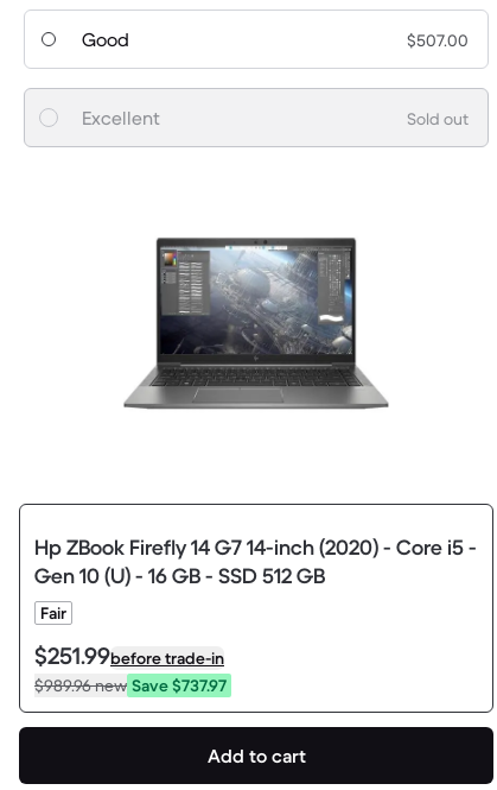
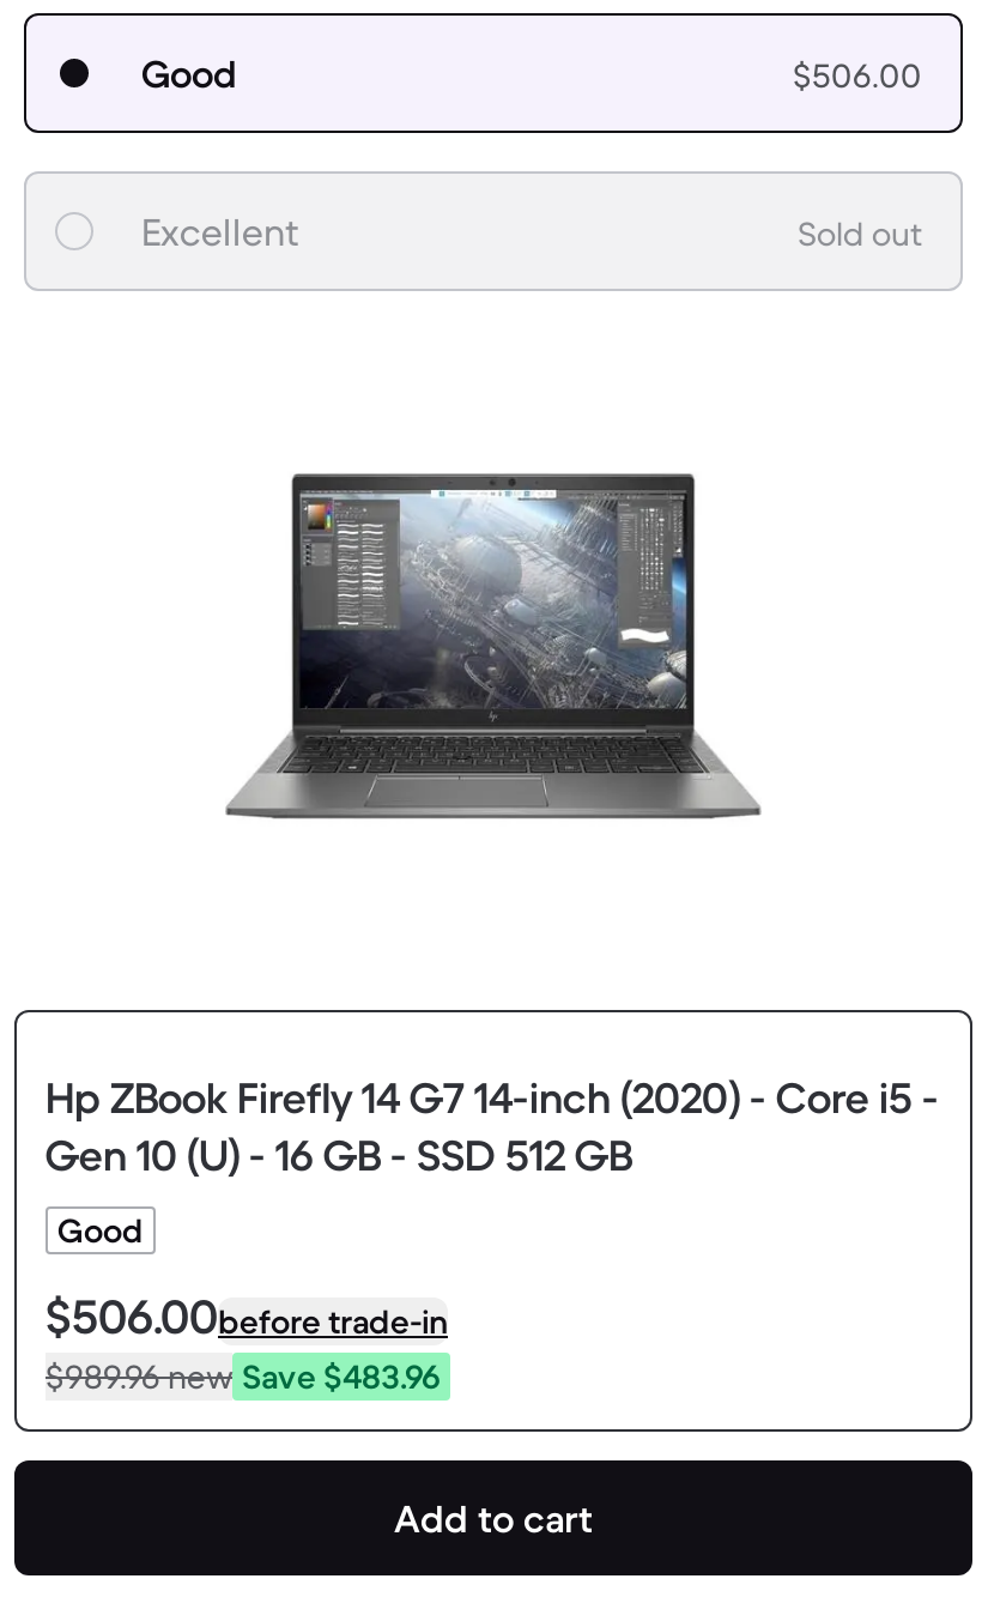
- $507.00
+ $506.00

- Fair
+ Good

- $251.99before trade-in
- $989.96new Save $737.97
+ $506.00before trade-in
+ $989.96new Save $483.96
